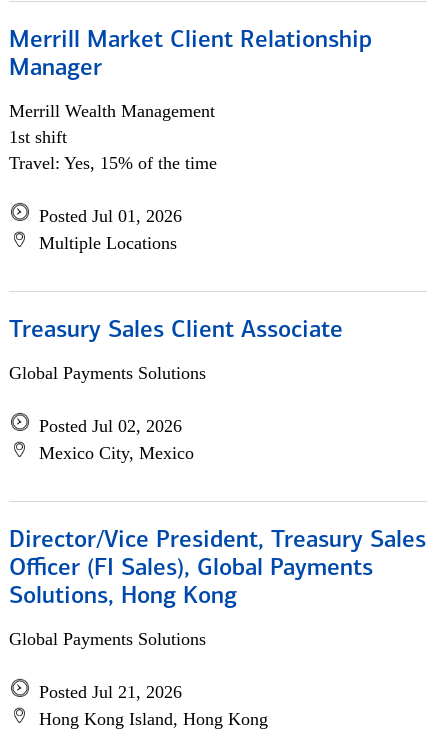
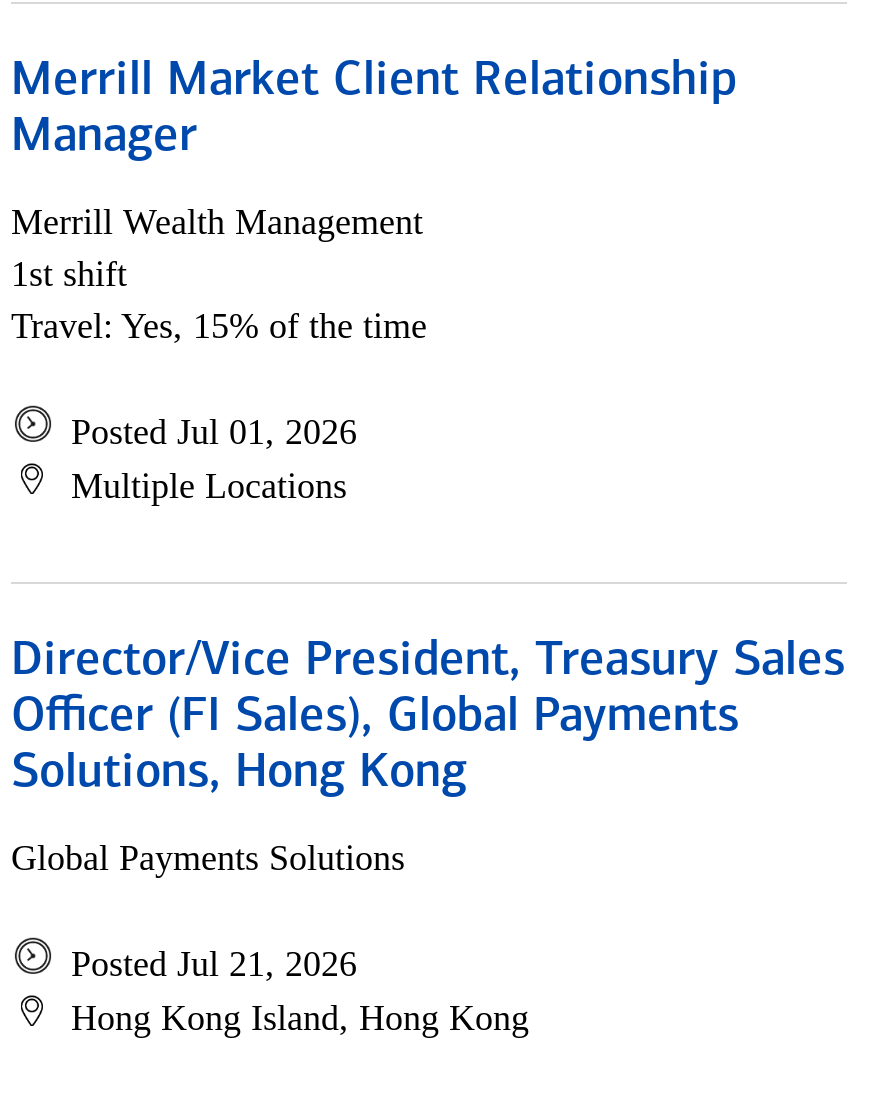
- Treasury Sales Client Associate
- Global Payments Solutions
- Posted Jul 02, 2026
- Mexico City, Mexico
